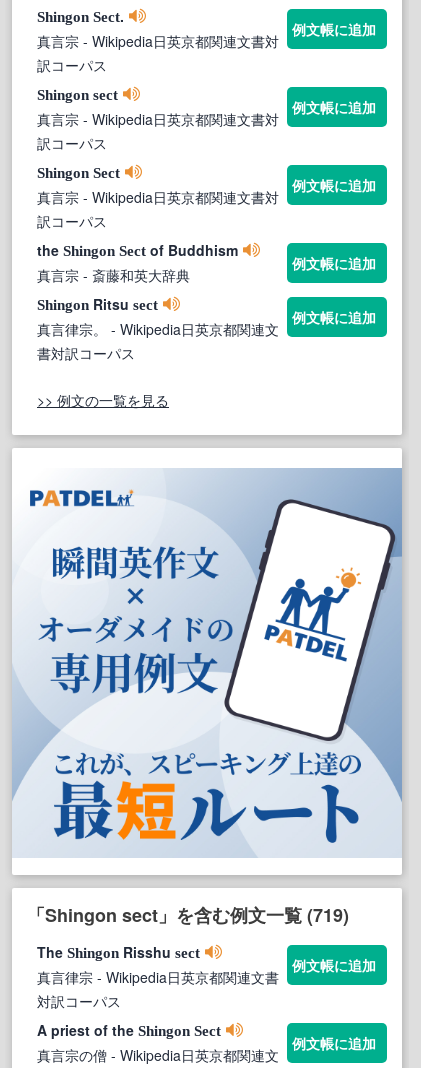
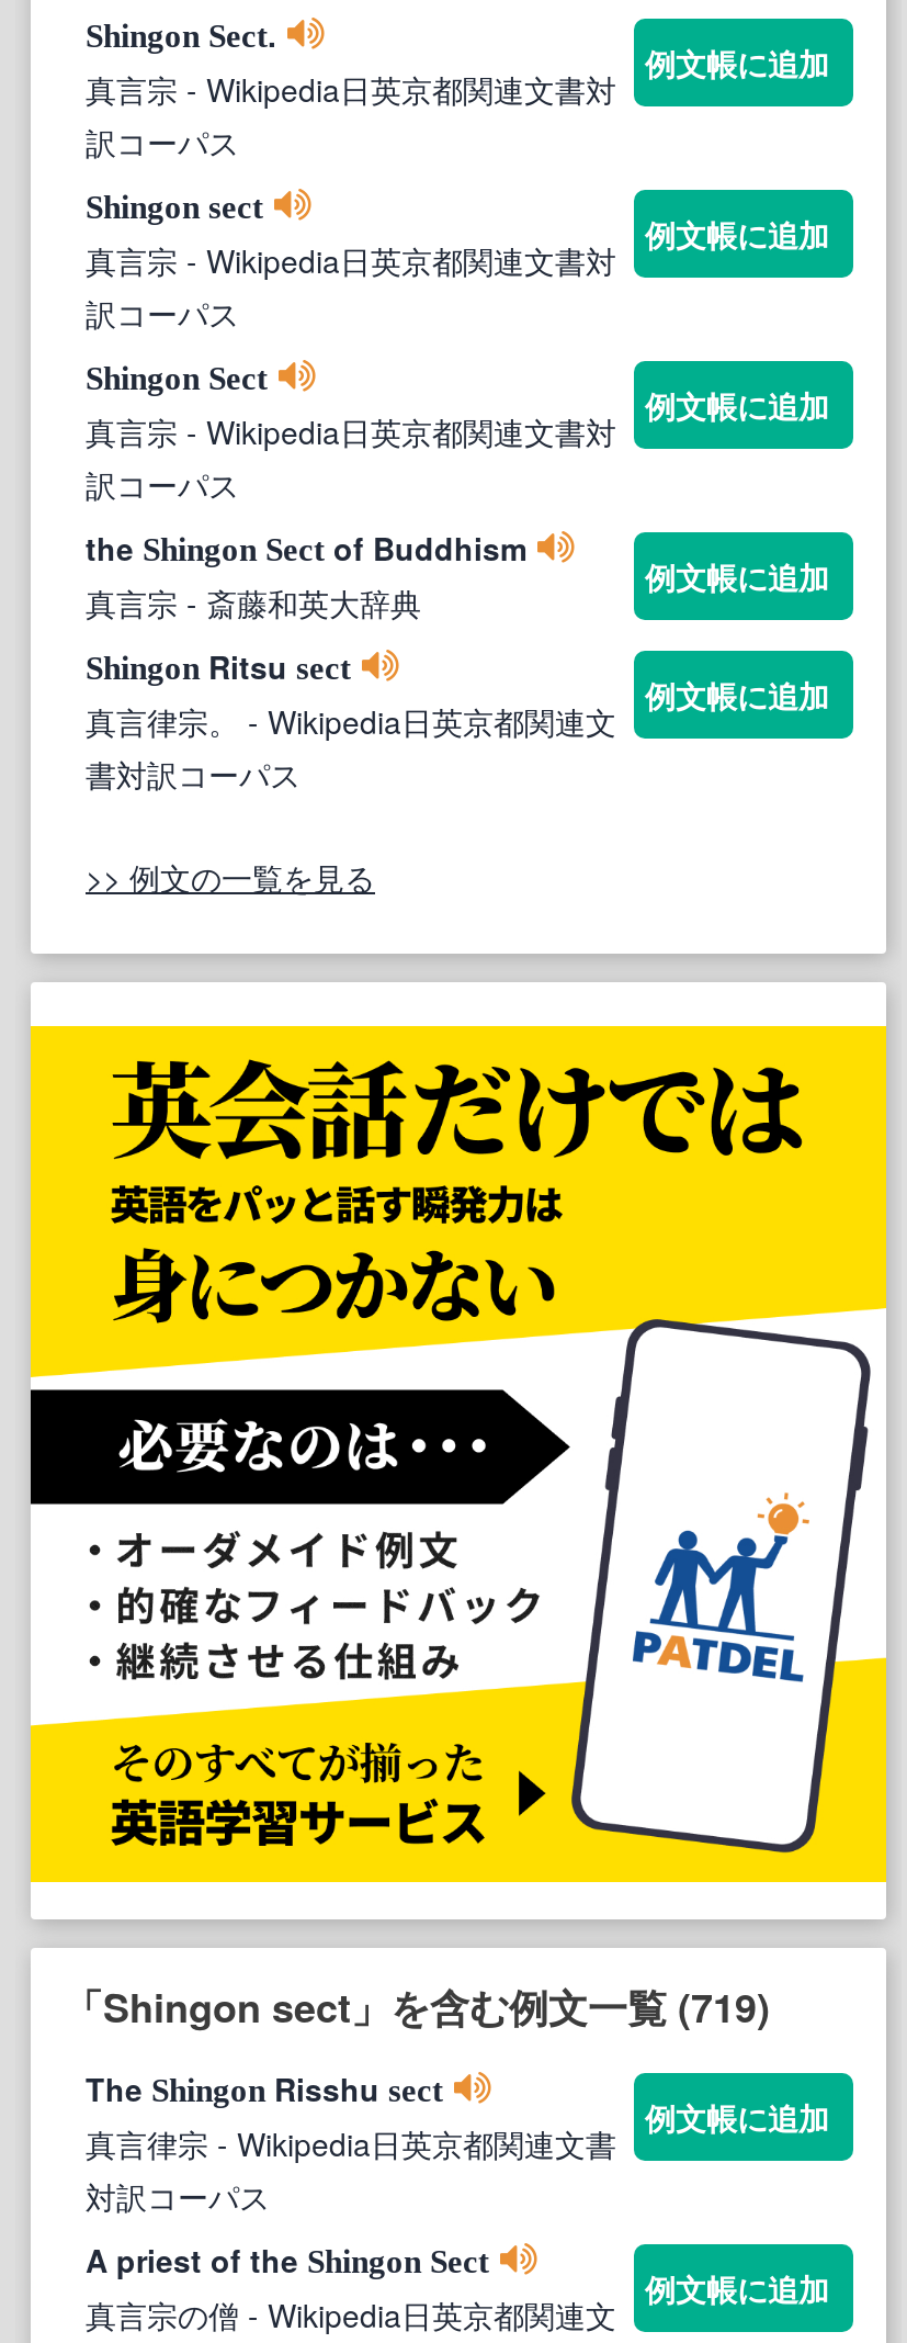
- [image]
+ [image]
